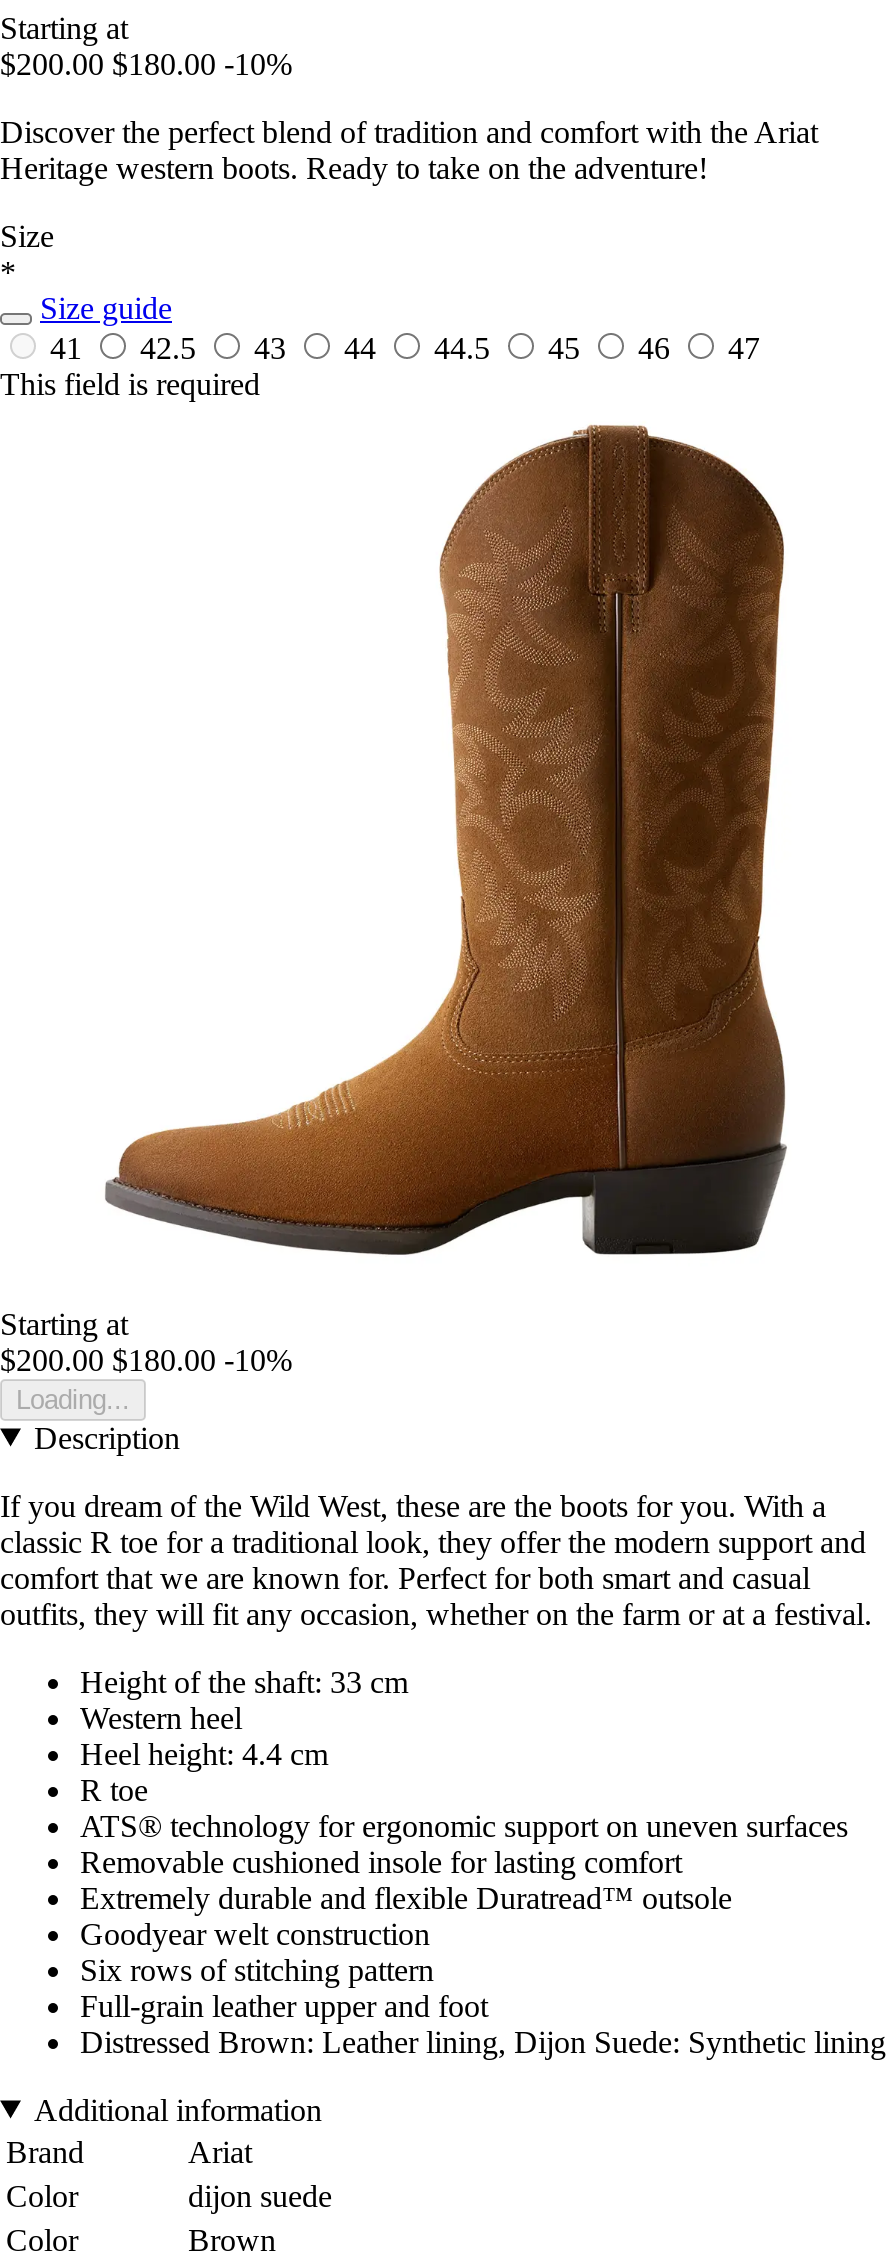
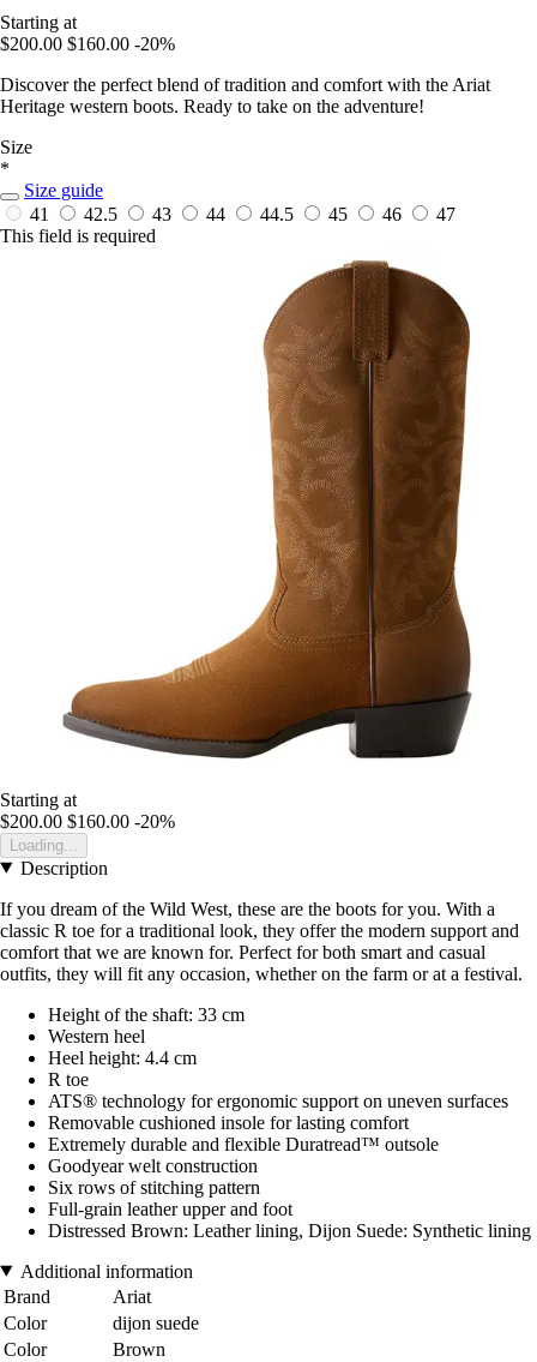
- $200.00 $180.00 -10%
+ $200.00 $160.00 -20%

- $200.00 $180.00 -10%
+ $200.00 $160.00 -20%
